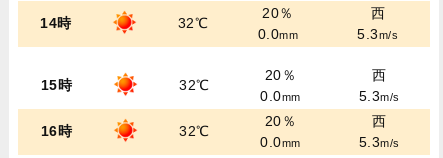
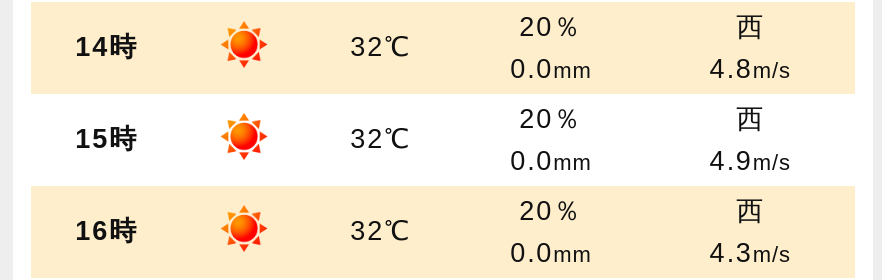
- 5.3m/s
+ 4.8m/s

- 5.3m/s
+ 4.9m/s

- 5.3m/s
+ 4.3m/s
